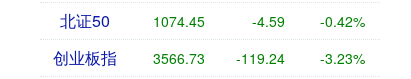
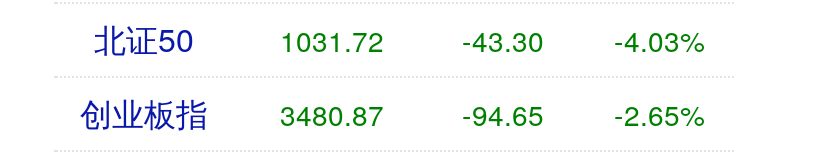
- 1074.45
+ 1031.72

- -4.59
+ -43.30

- -0.42%
+ -4.03%

- 3566.73
+ 3480.87

- -119.24
+ -94.65

- -3.23%
+ -2.65%
